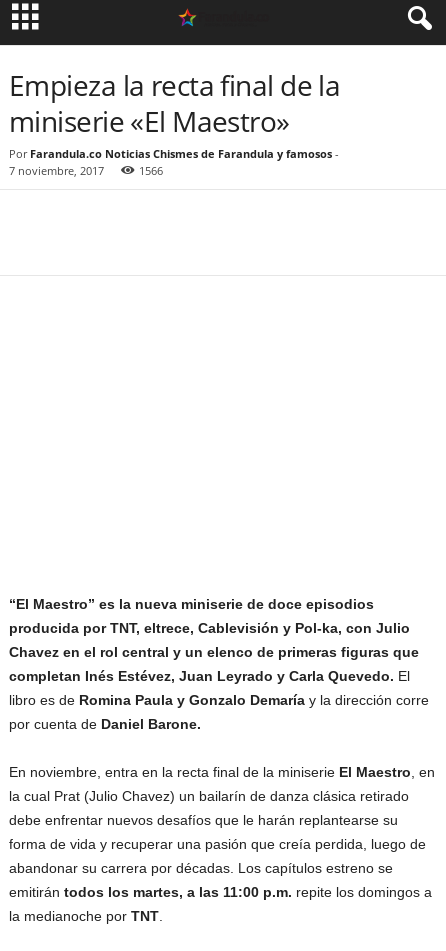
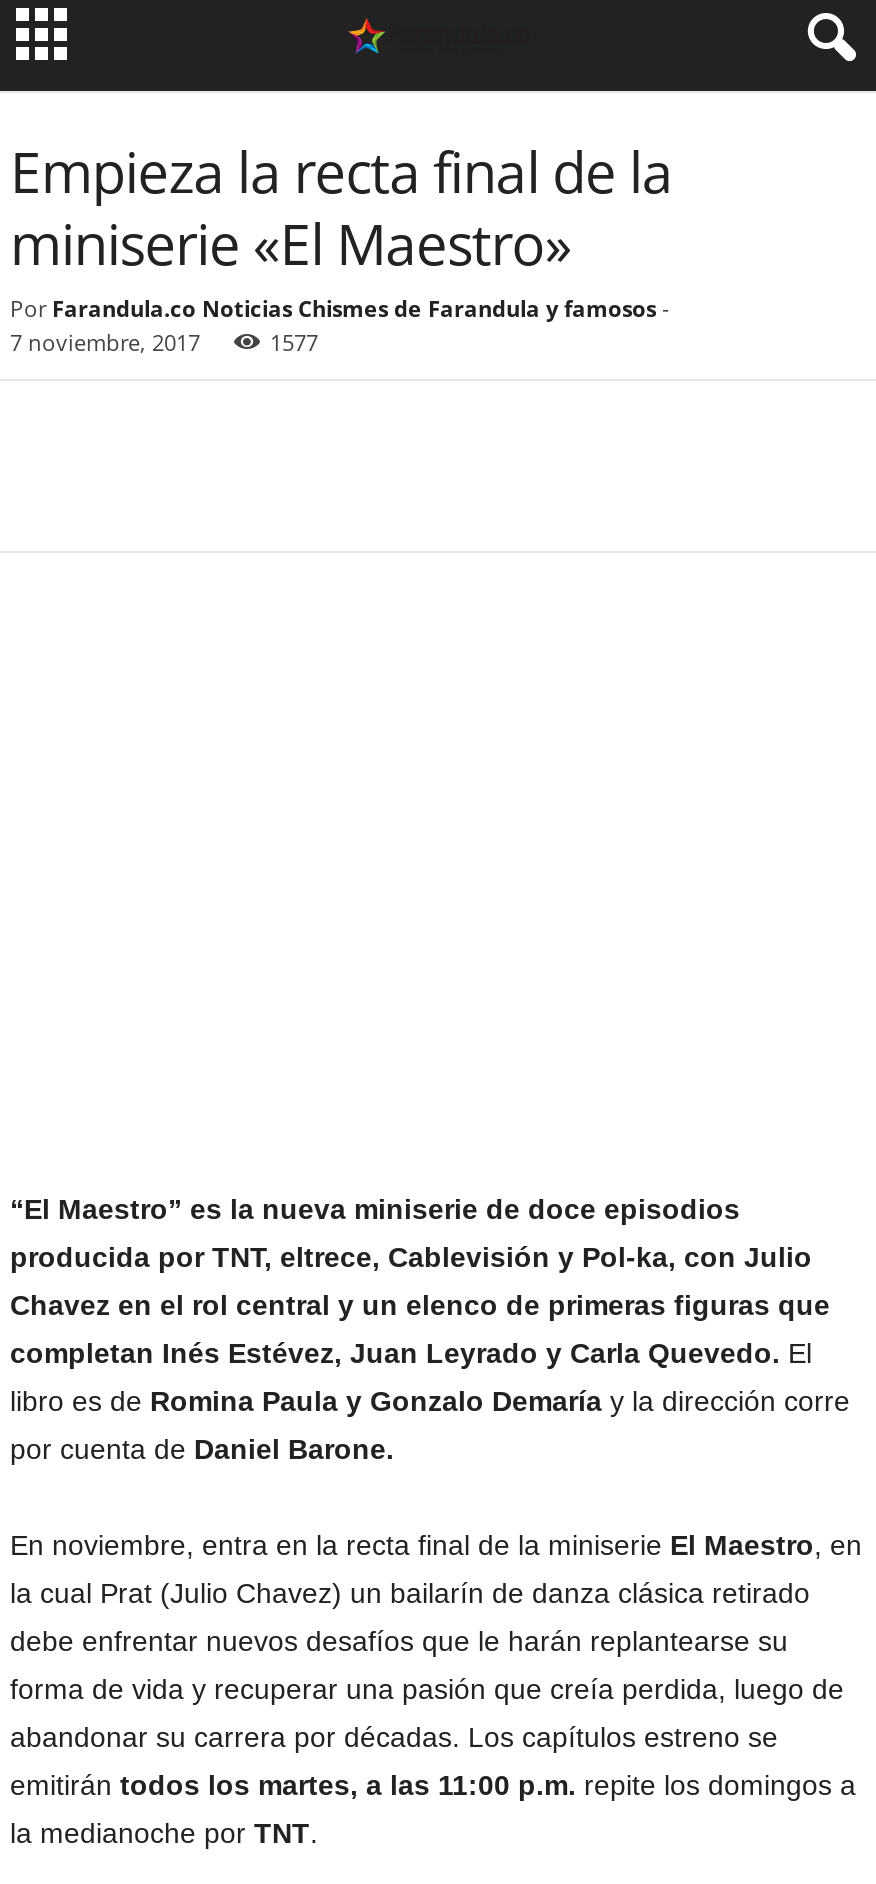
- 1566
+ 1577
